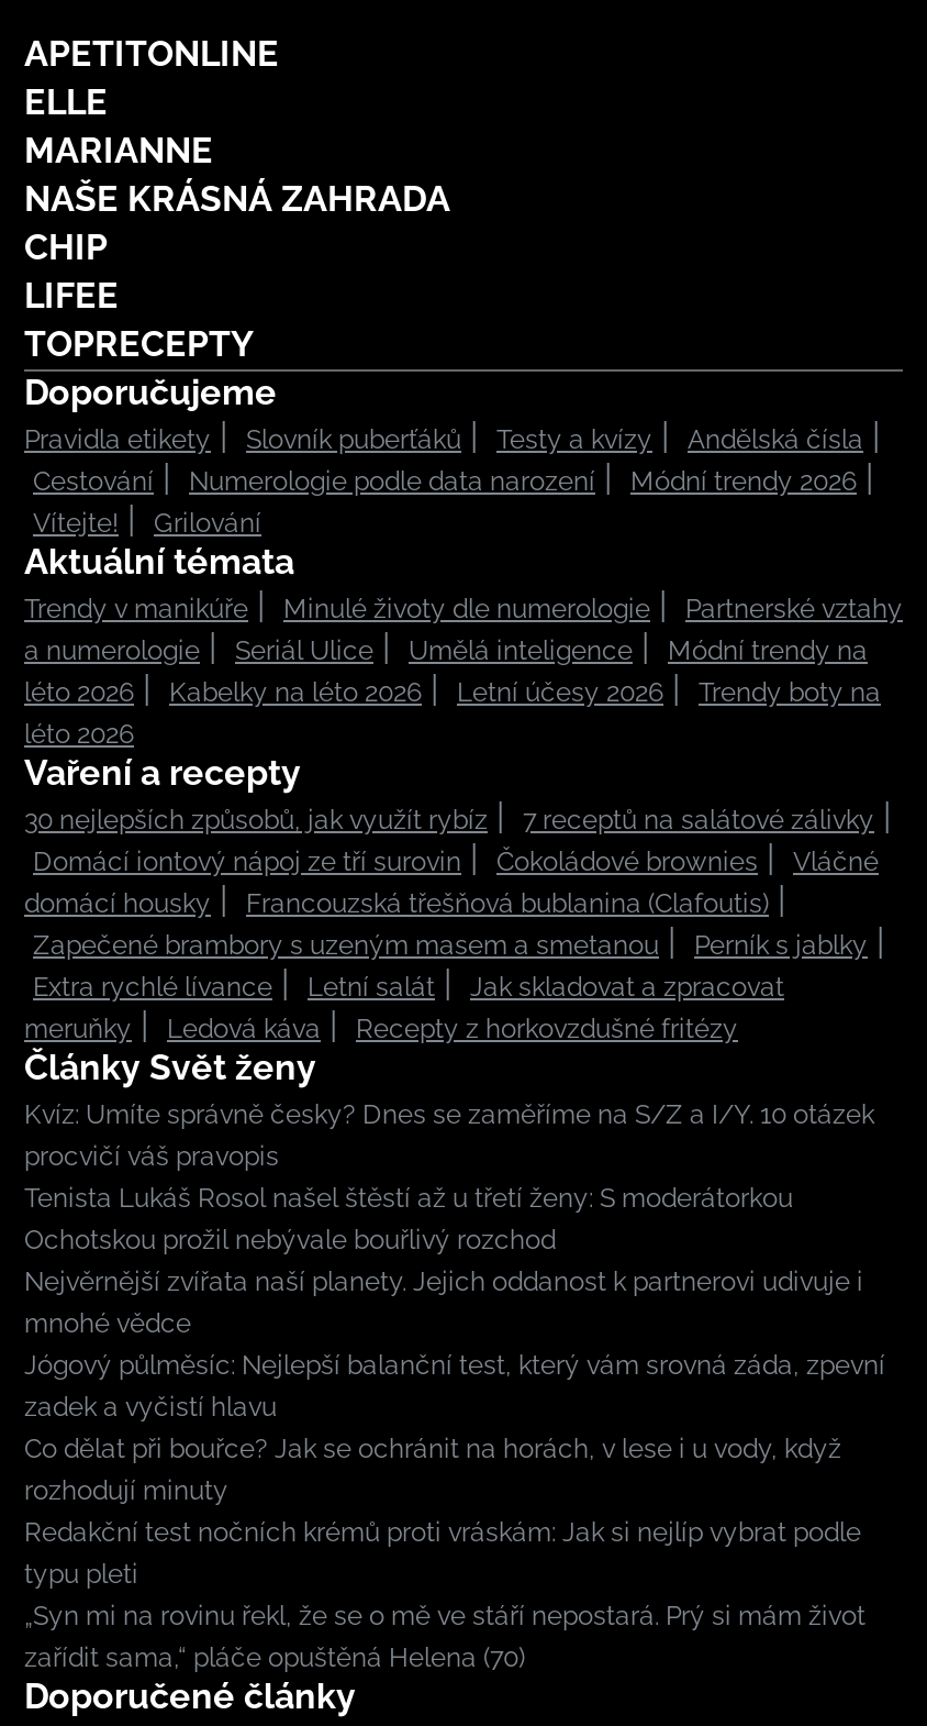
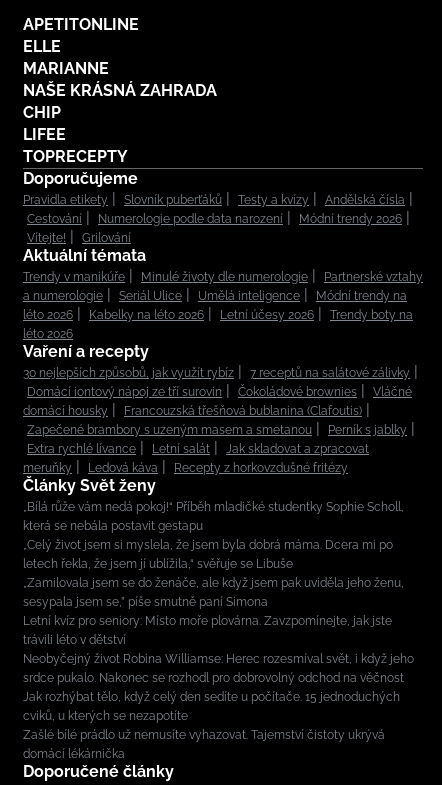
- Kvíz: Umíte správně česky? Dnes se zaměříme na S/Z a I/Y. 10 otázek
- procvičí váš pravopis
- Tenista Lukáš Rosol našel štěstí až u třetí ženy: S moderátorkou
- Ochotskou prožil nebývale bouřlivý rozchod
- Nejvěrnější zvířata naší planety. Jejich oddanost k partnerovi udivuje i
- mnohé vědce
- Jógový půlměsíc: Nejlepší balanční test, který vám srovná záda, zpevní
- zadek a vyčistí hlavu
- Co dělat při bouřce? Jak se ochránit na horách, v lese i u vody, když
- rozhodují minuty
- Redakční test nočních krémů proti vráskám: Jak si nejlíp vybrat podle
- typu pleti
- „Syn mi na rovinu řekl, že se o mě ve stáří nepostará. Prý si mám život
- zařídit sama,“ pláče opuštěná Helena (70)
+ „Bílá růže vám nedá pokoj!“ Příběh mladičké studentky Sophie Scholl,
+ která se nebála postavit gestapu
+ „Celý život jsem si myslela, že jsem byla dobrá máma. Dcera mi po
+ letech řekla, že jsem jí ublížila,“ svěřuje se Libuše
+ „Zamilovala jsem se do ženáče, ale když jsem pak uviděla jeho ženu,
+ sesypala jsem se,” píše smutně paní Simona
+ Letní kvíz pro seniory: Místo moře plovárna. Zavzpomínejte, jak jste
+ trávili léto v dětství
+ Neobyčejný život Robina Williamse: Herec rozesmíval svět, i když jeho
+ srdce pukalo. Nakonec se rozhodl pro dobrovolný odchod na věčnost
+ Jak rozhýbat tělo, když celý den sedíte u počítače. 15 jednoduchých
+ cviků, u kterých se nezapotíte
+ Zašlé bílé prádlo už nemusíte vyhazovat. Tajemství čistoty ukrývá
+ domácí lékárnička
